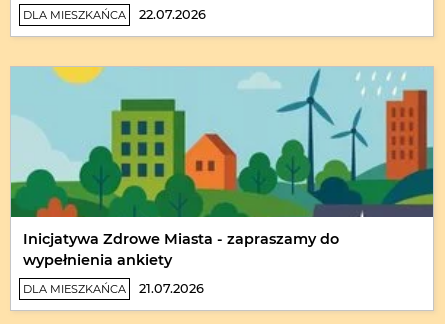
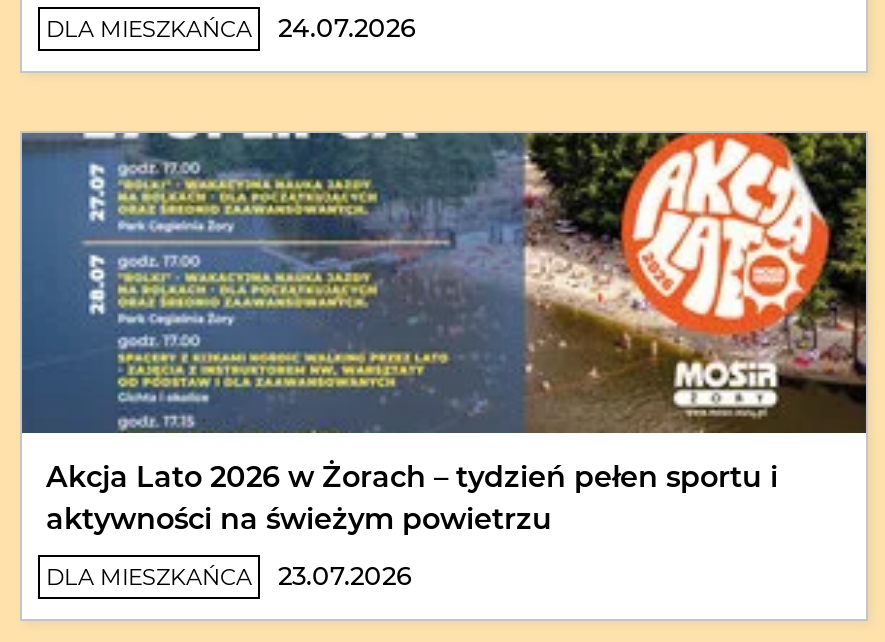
- DLA MIESZKAŃCA 22.07.2026
+ DLA MIESZKAŃCA 24.07.2026

- [image]
- Inicjatywa Zdrowe Miasta - zapraszamy do
- wypełnienia ankiety
+ [image]
+ Akcja Lato 2026 w Żorach – tydzień pełen sportu i
+ aktywności na świeżym powietrzu

- DLA MIESZKAŃCA 21.07.2026
+ DLA MIESZKAŃCA 23.07.2026
